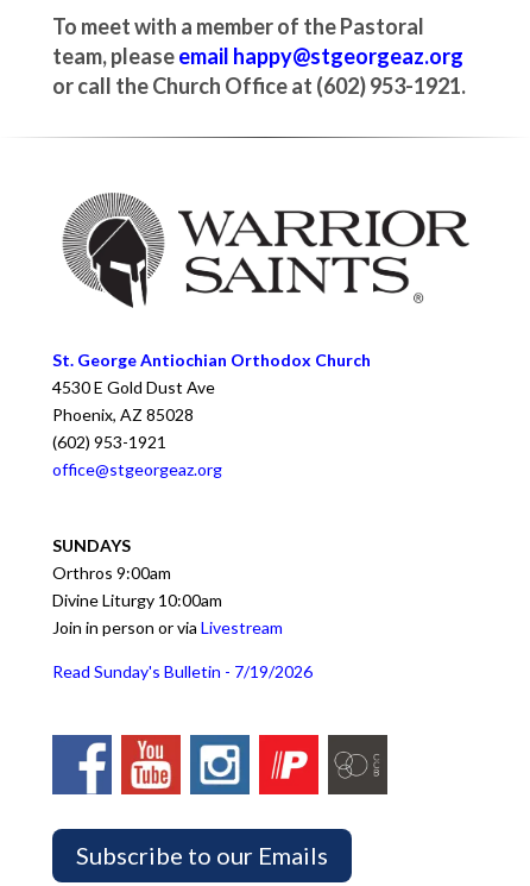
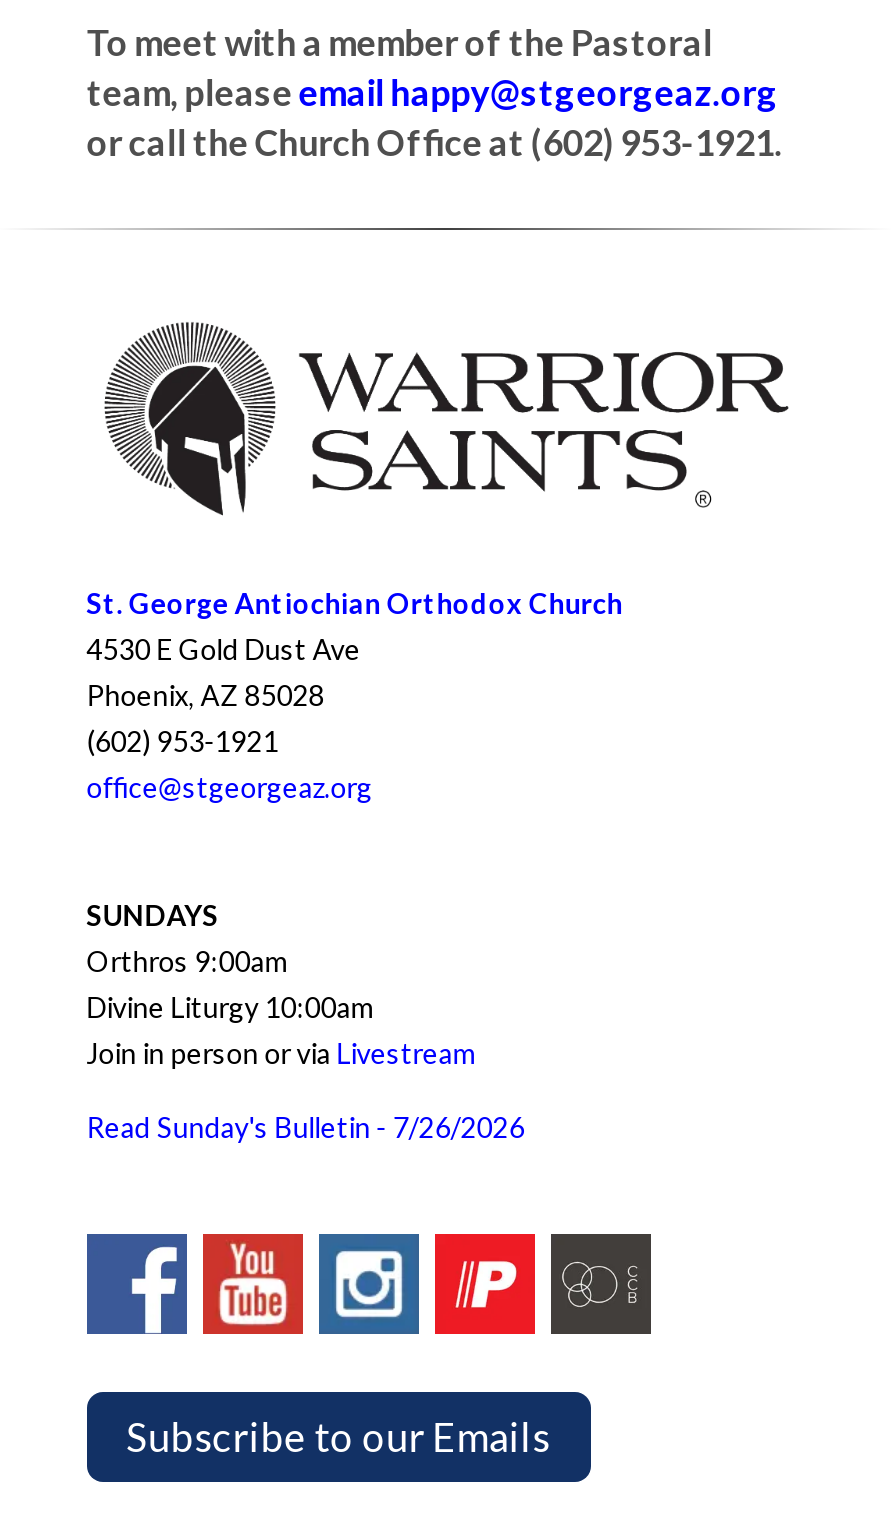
- Read Sunday's Bulletin - 7/19/2026
+ Read Sunday's Bulletin - 7/26/2026
